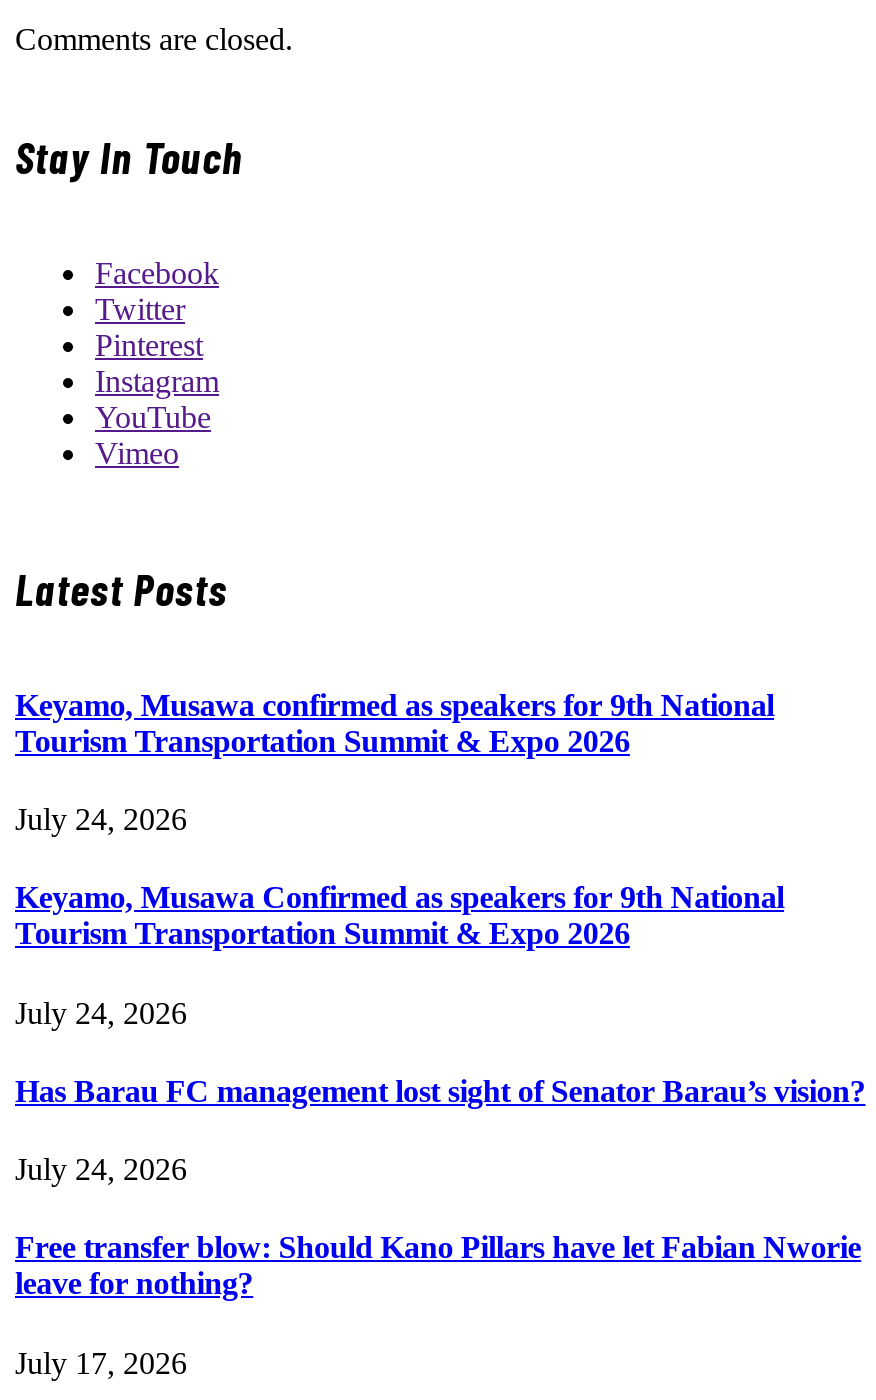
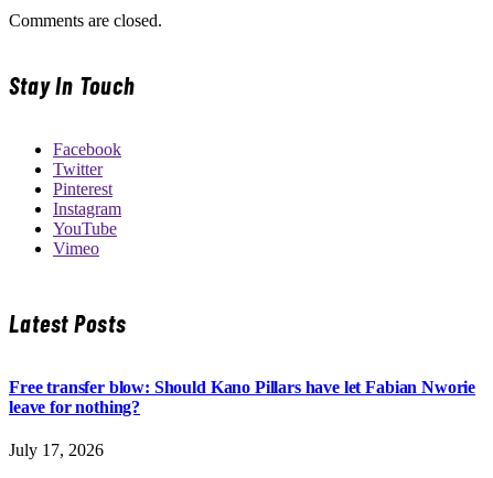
- Keyamo, Musawa confirmed as speakers for 9th National
- Tourism Transportation Summit & Expo 2026
- July 24, 2026
- Keyamo, Musawa Confirmed as speakers for 9th National
- Tourism Transportation Summit & Expo 2026
- July 24, 2026
- Has Barau FC management lost sight of Senator Barau’s vision?
- July 24, 2026
